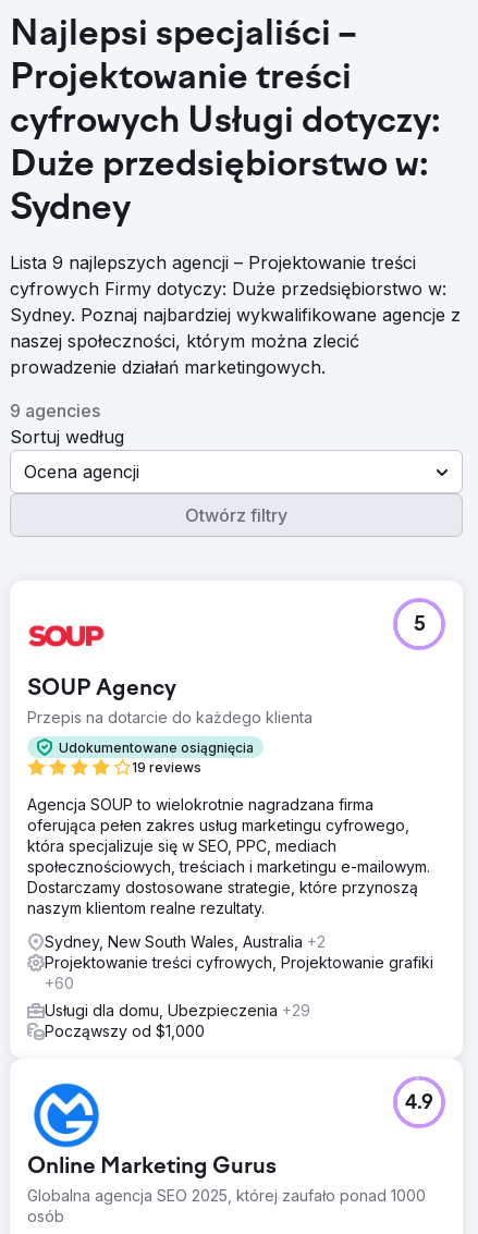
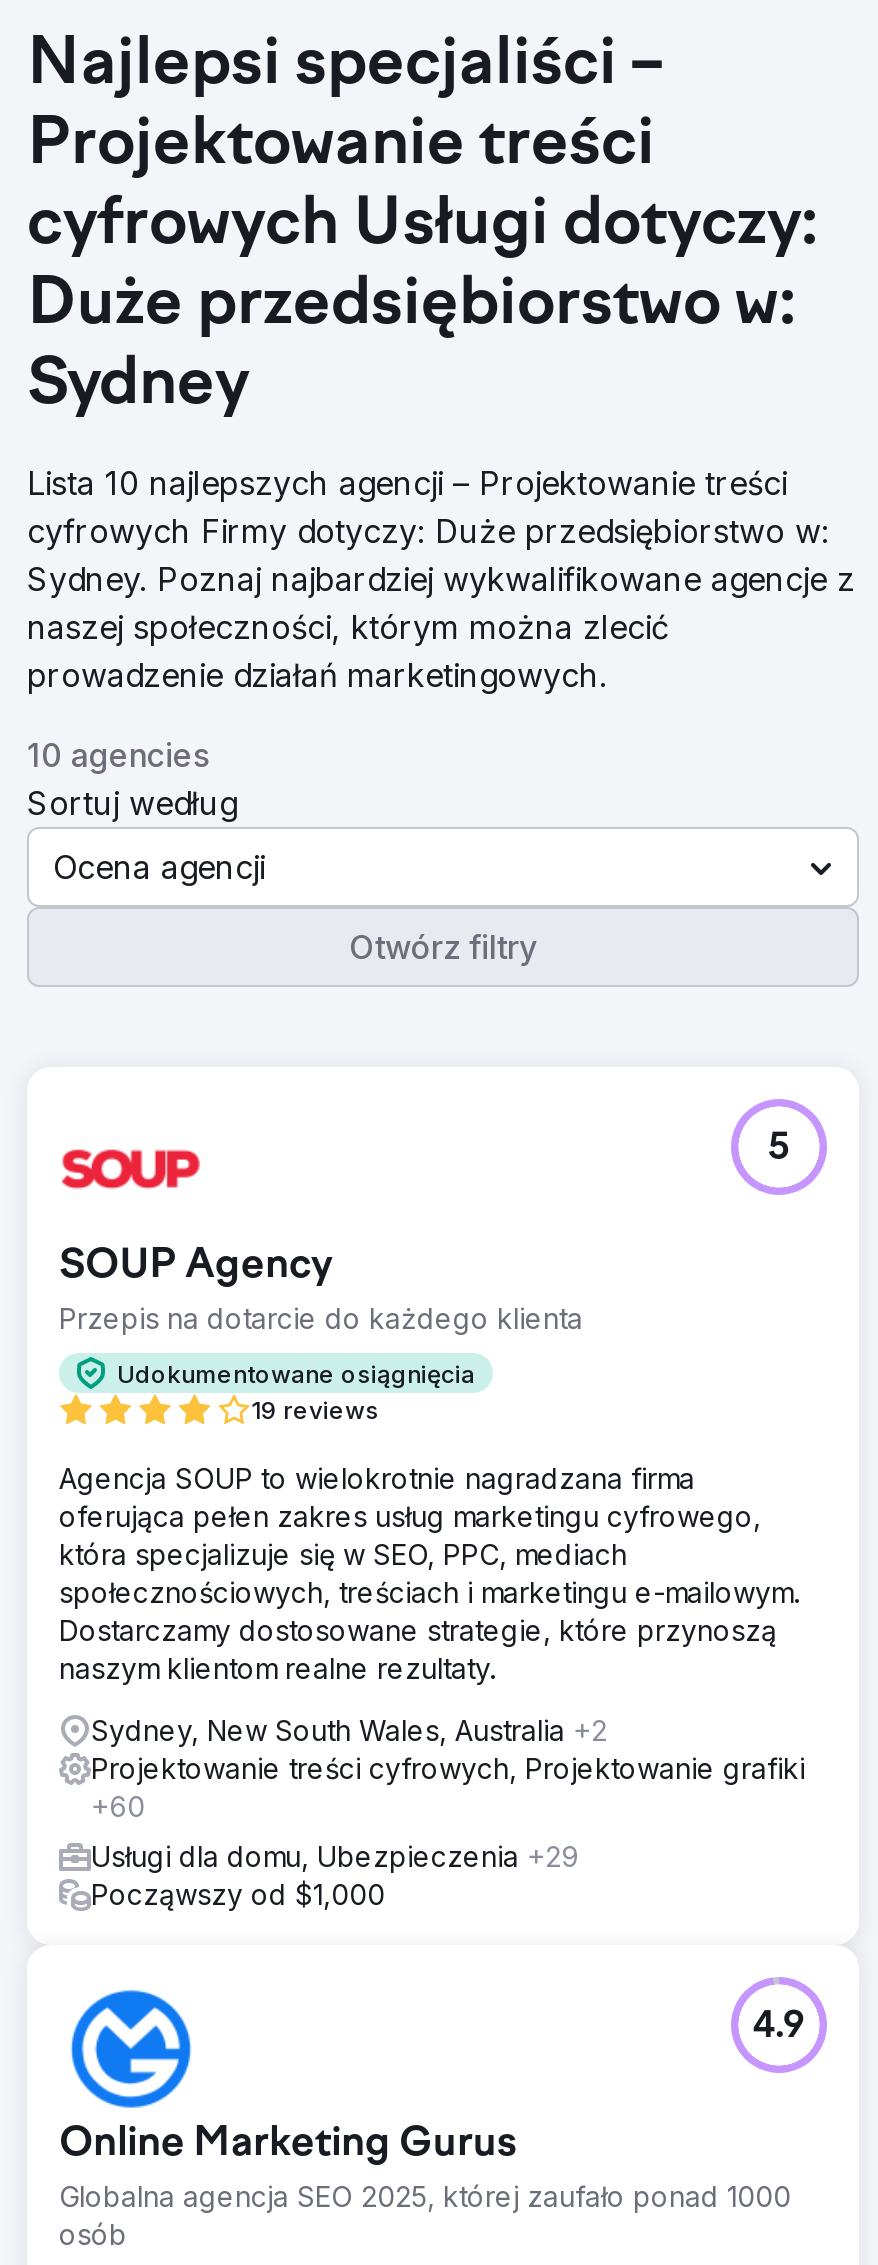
- Lista 9 najlepszych agencji – Projektowanie treści
+ Lista 10 najlepszych agencji – Projektowanie treści

- 9 agencies
+ 10 agencies
